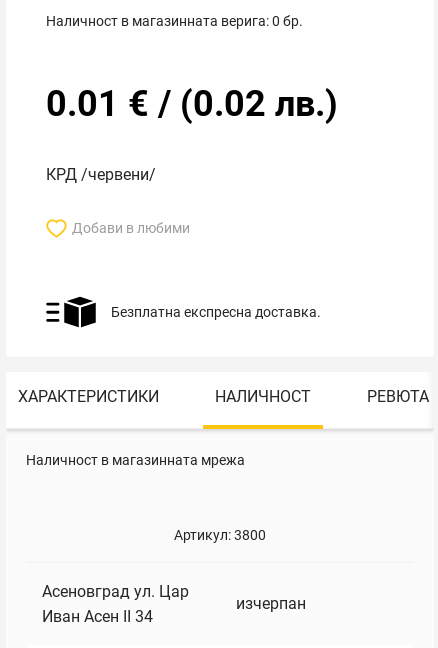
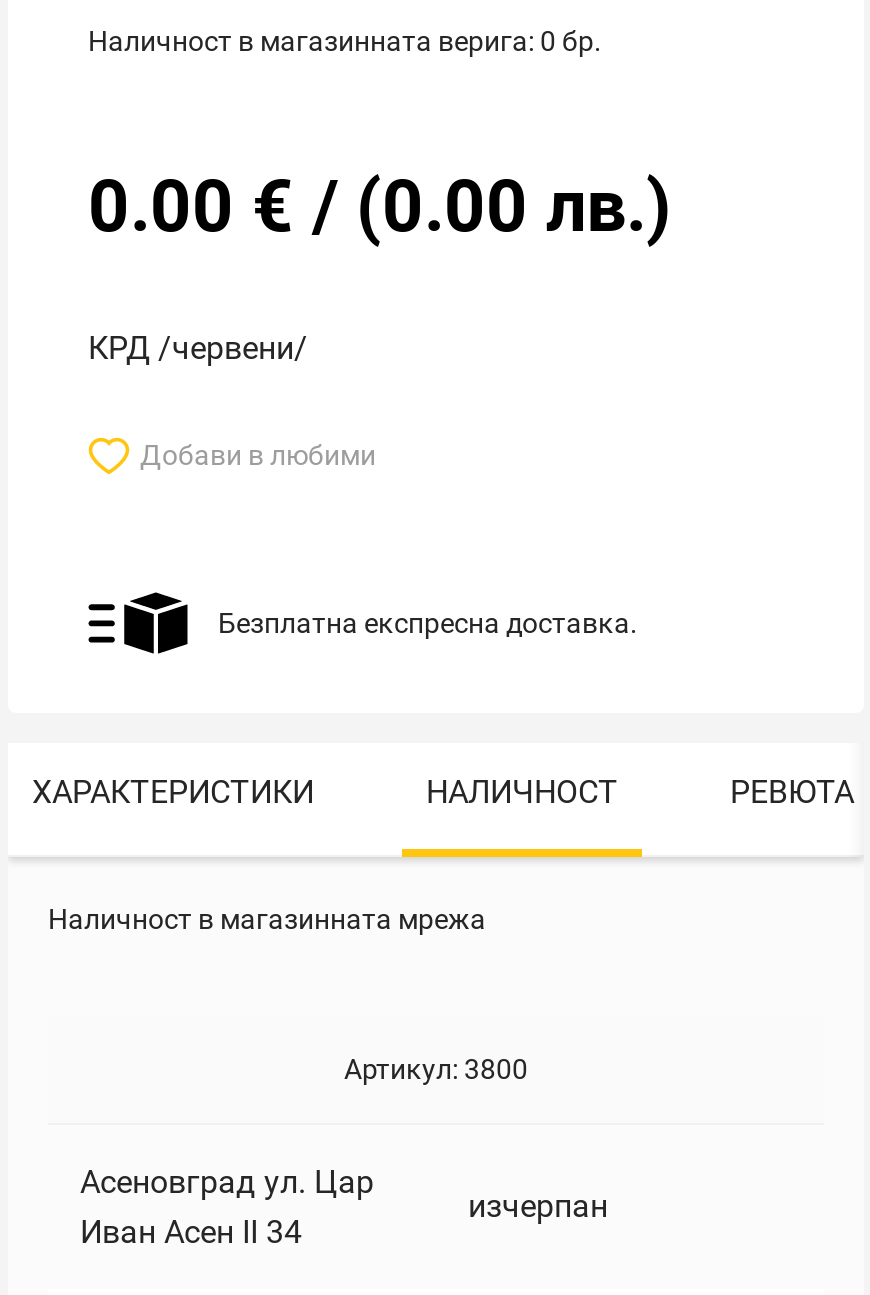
- 0.01 €/ (0.02 лв.)
+ 0.00 €/ (0.00 лв.)
